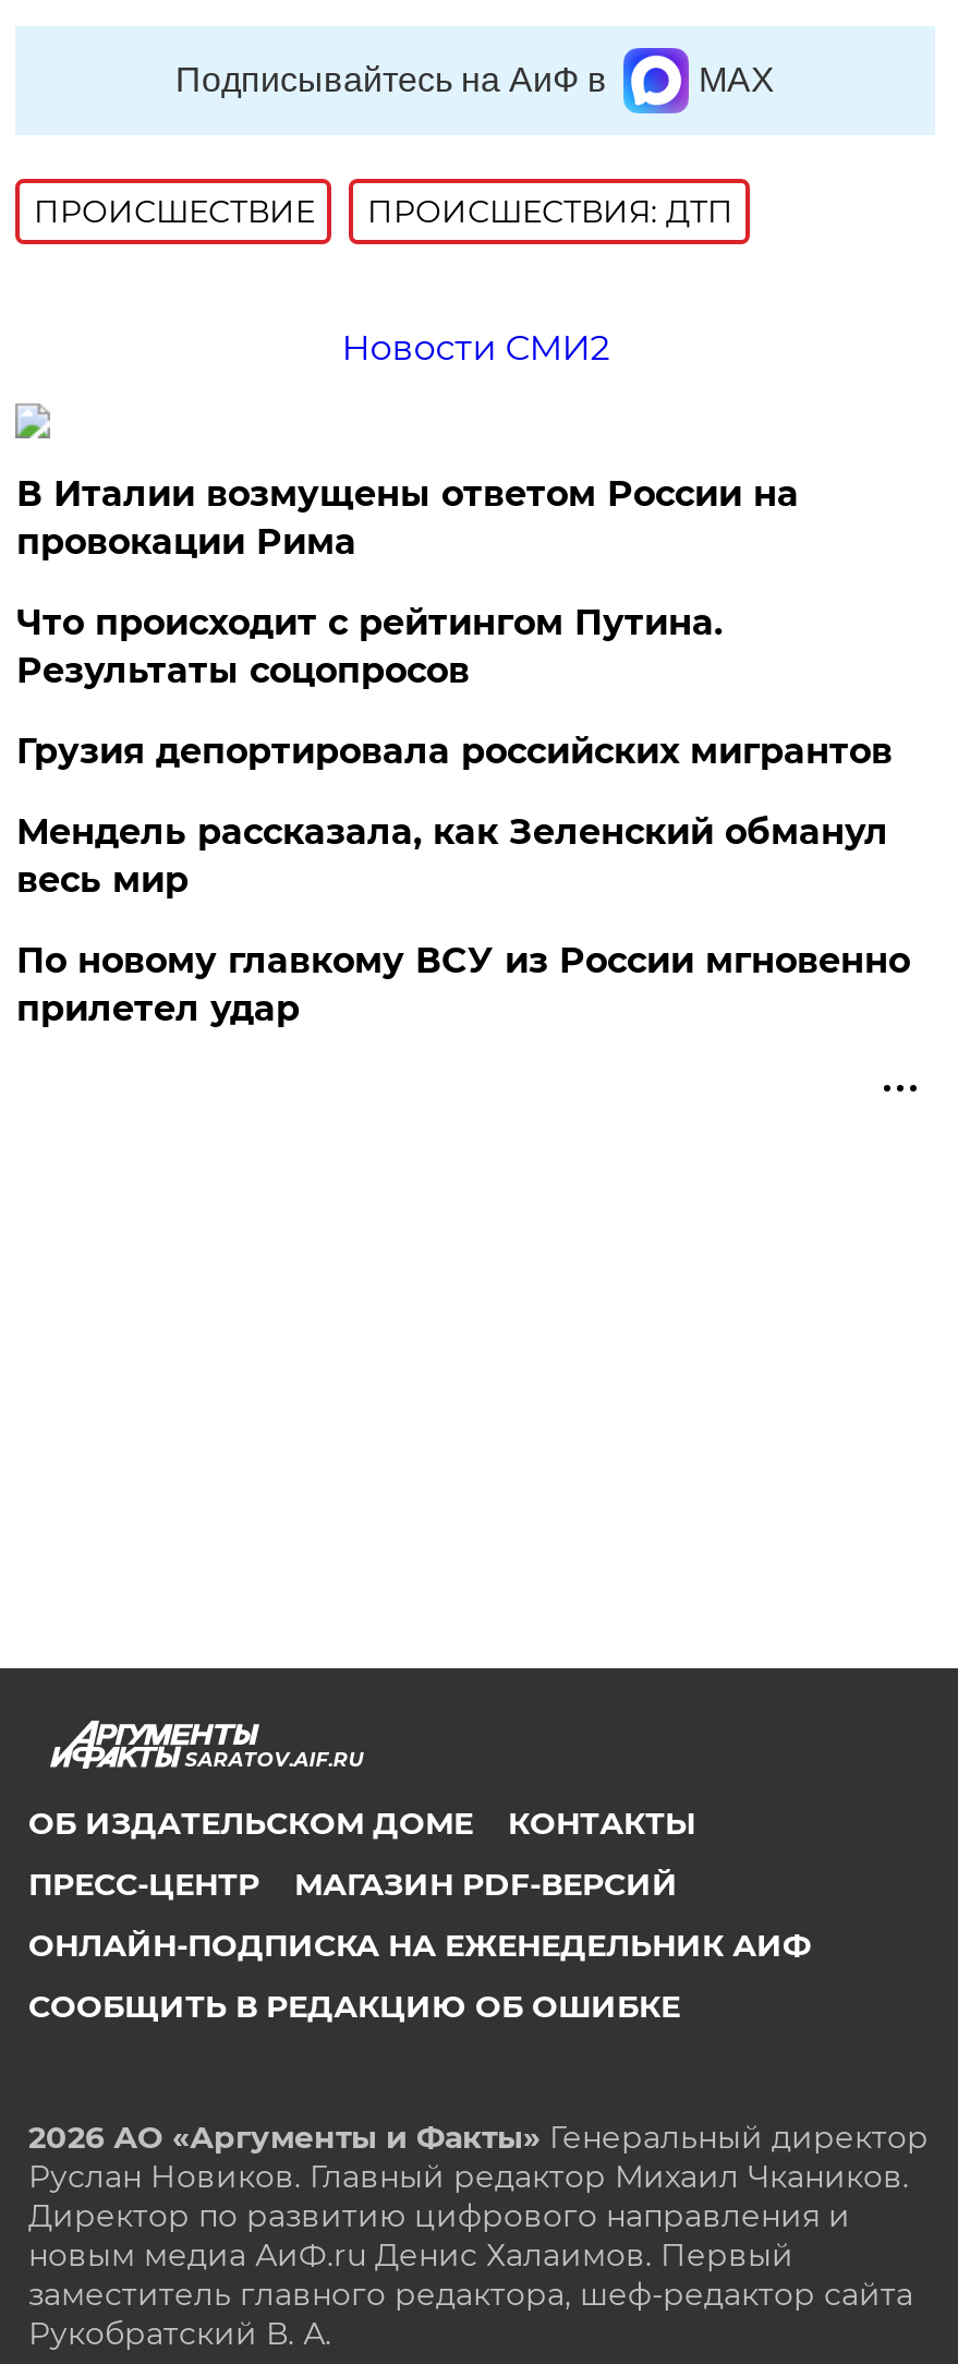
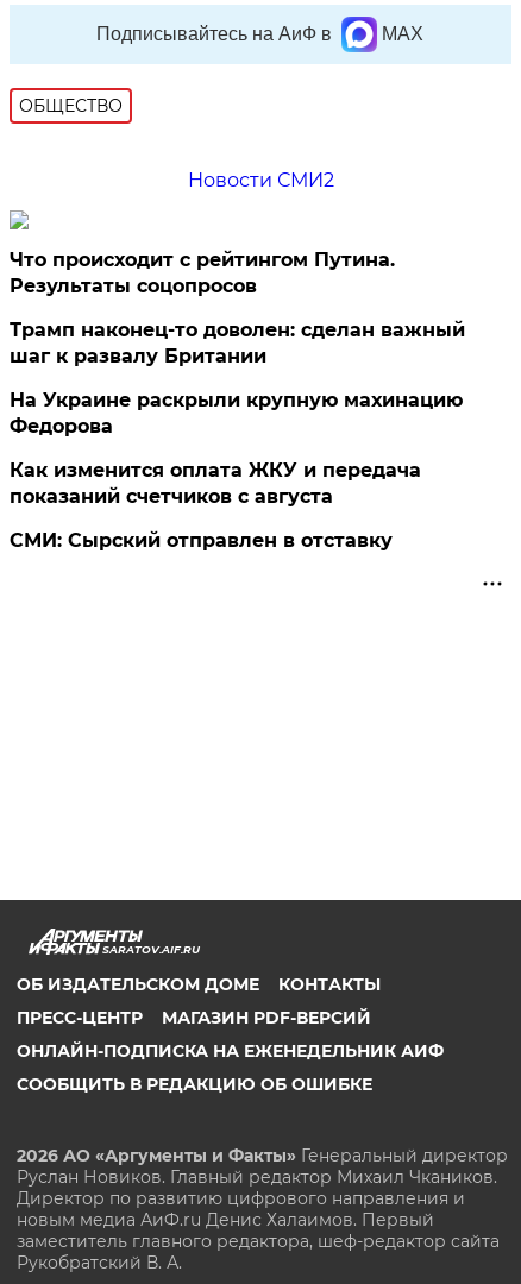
- ПРОИСШЕСТВИE
- ПРОИСШЕСТВИЯ: ДТП
+ ОБЩЕСТВО

- В Италии возмущены ответом России на
- провокации Рима

moved up: Что происходит с рейтингом Путина. | Результаты соцопросов

- Грузия депортировала российских мигрантов
- Мендель рассказала, как Зеленский обманул
- весь мир
- По новому главкому ВСУ из России мгновенно
- прилетел удар
+ Трамп наконец-то доволен: сделан важный
+ шаг к развалу Британии
+ На Украине раскрыли крупную махинацию
+ Федорова
+ Как изменится оплата ЖКУ и передача
+ показаний счетчиков с августа
+ СМИ: Сырский отправлен в отставку
